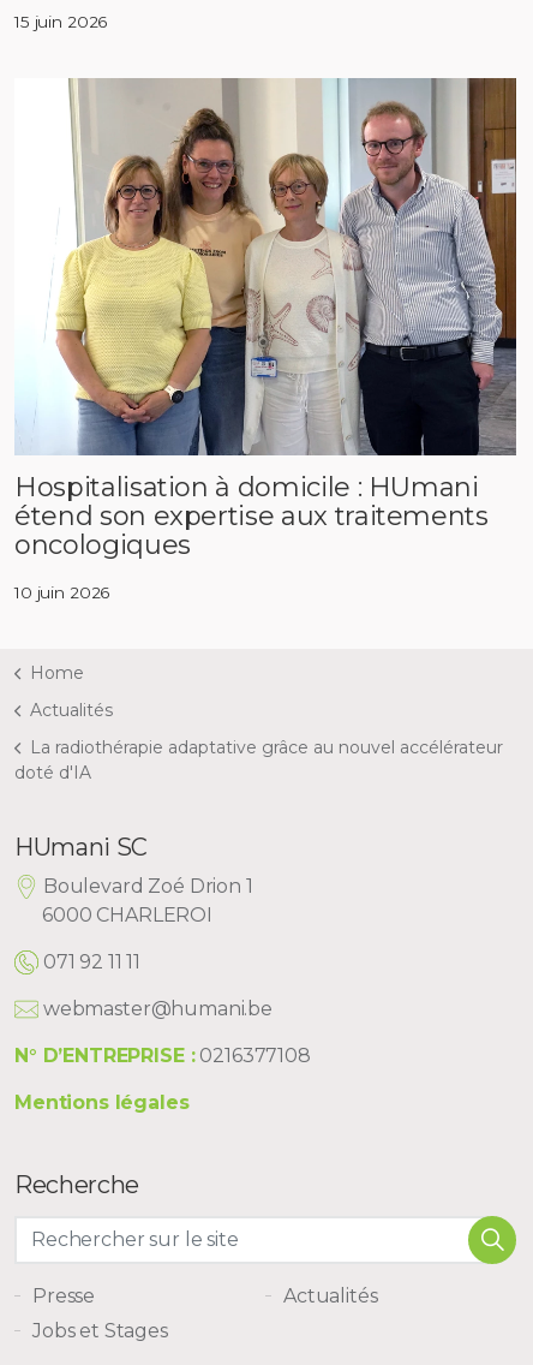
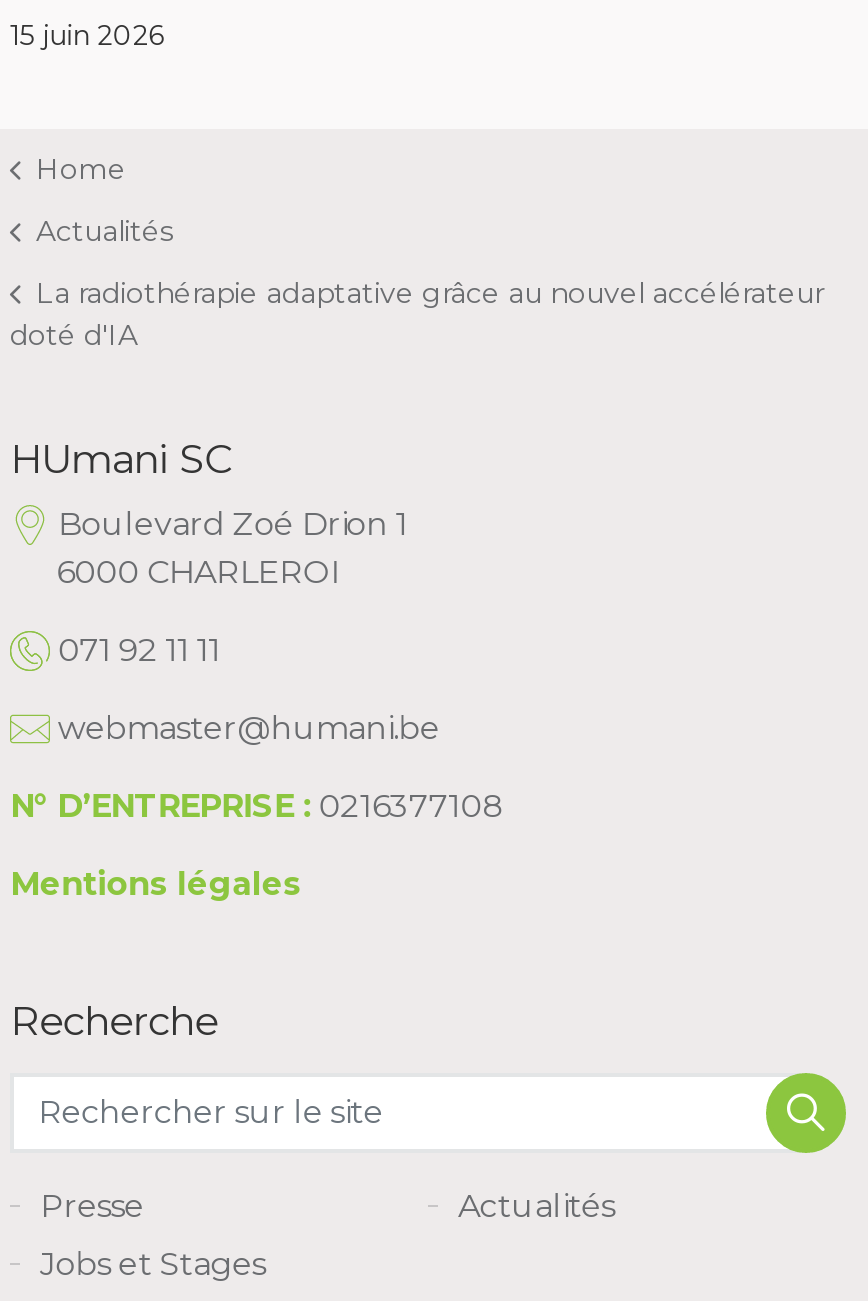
- [image]
- Hospitalisation à domicile : HUmani
- étend son expertise aux traitements
- oncologiques
- 10 juin 2026
